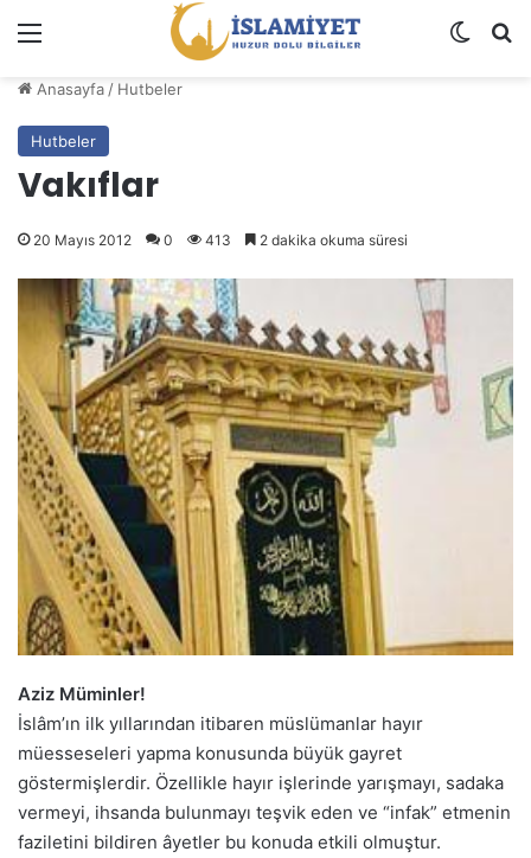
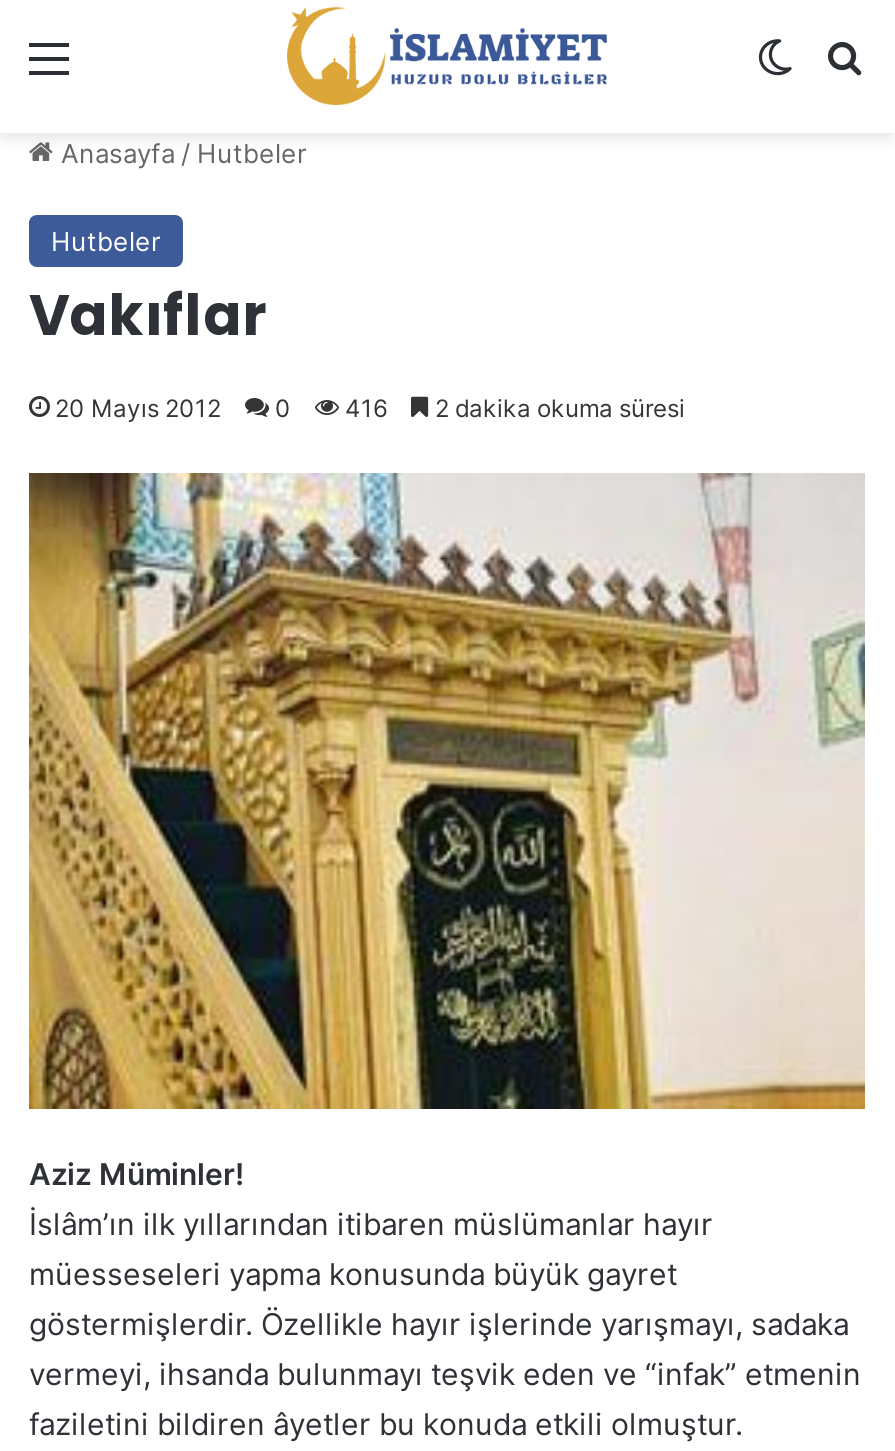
- 20 Mayıs 2012 0 413 2 dakika okuma süresi
+ 20 Mayıs 2012 0 416 2 dakika okuma süresi
